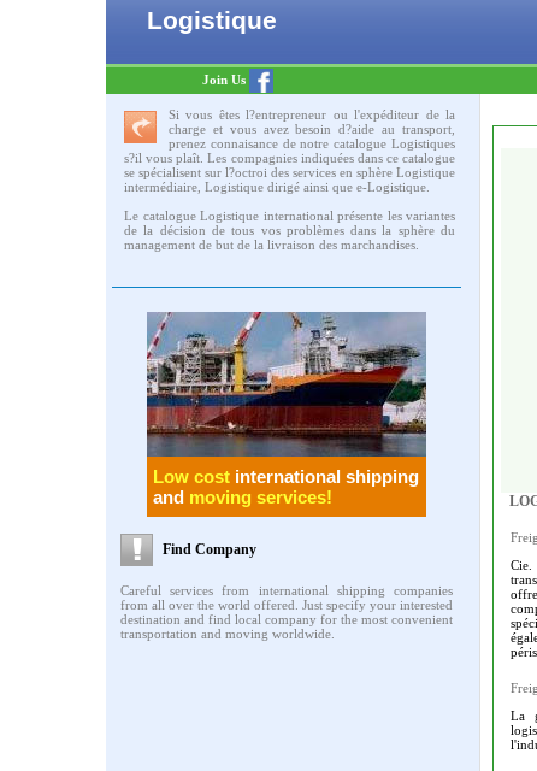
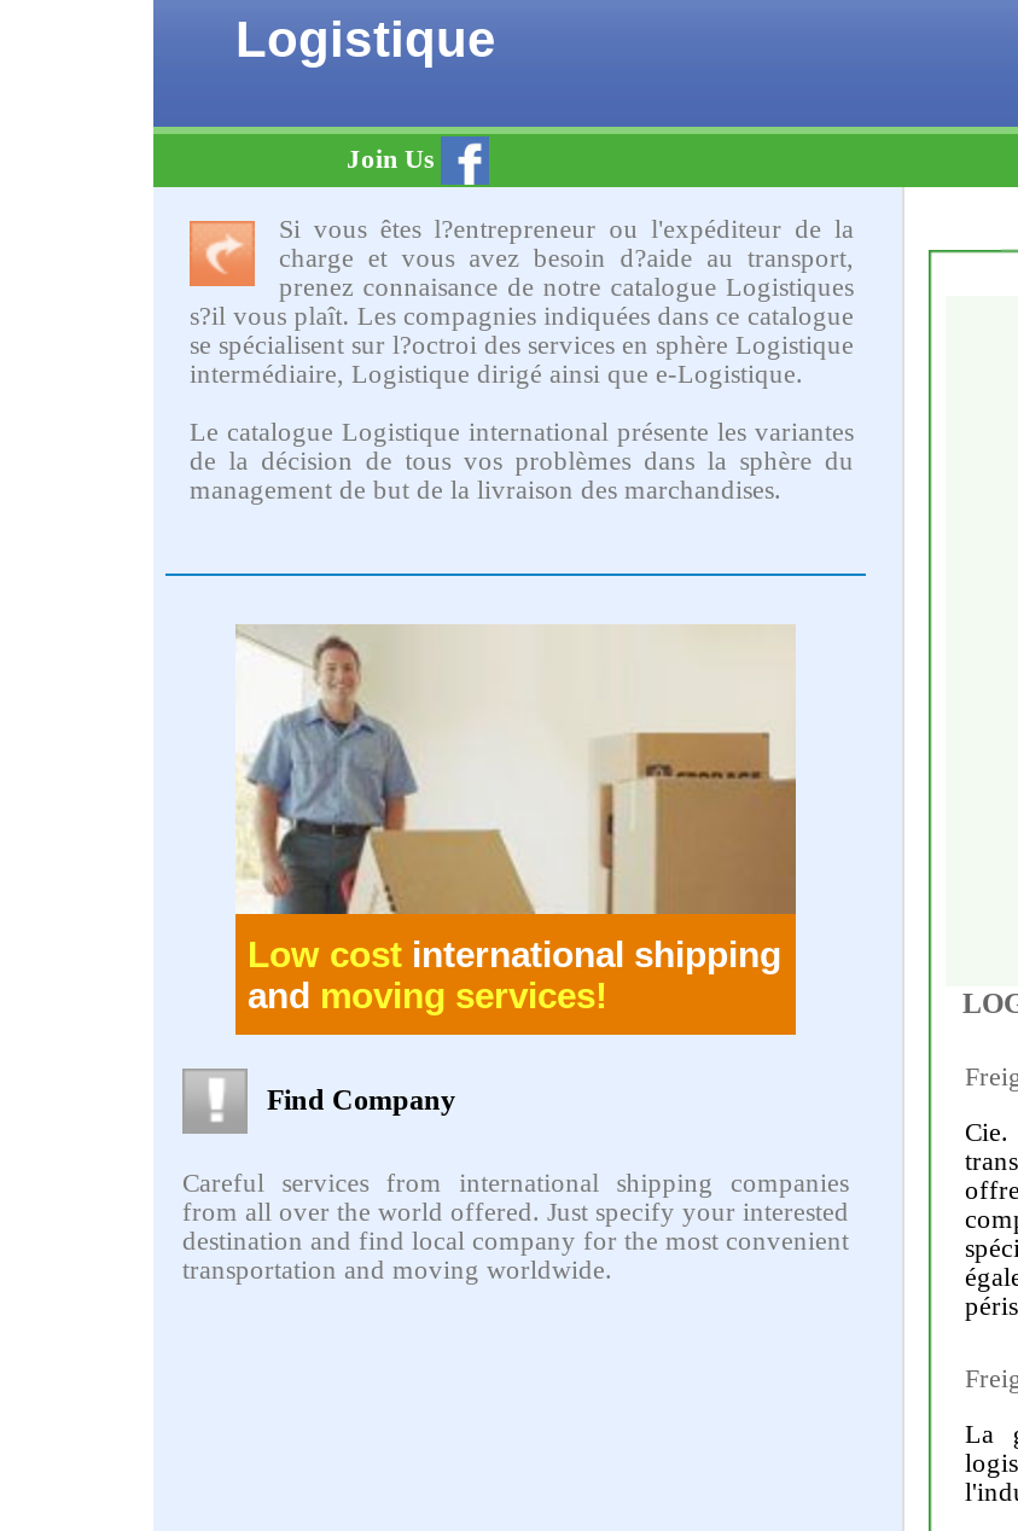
- [image]
+ [image]
